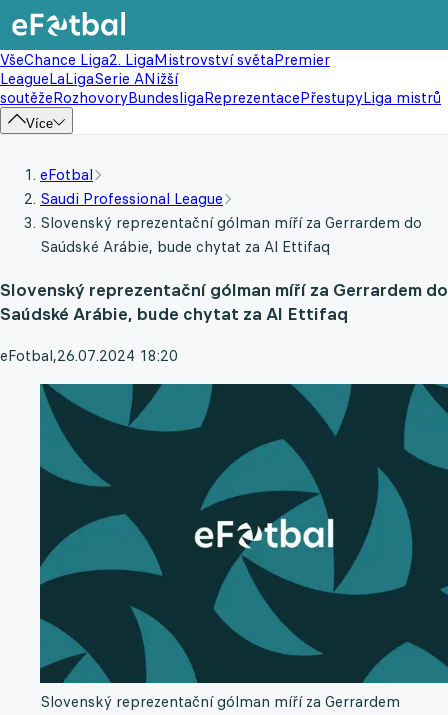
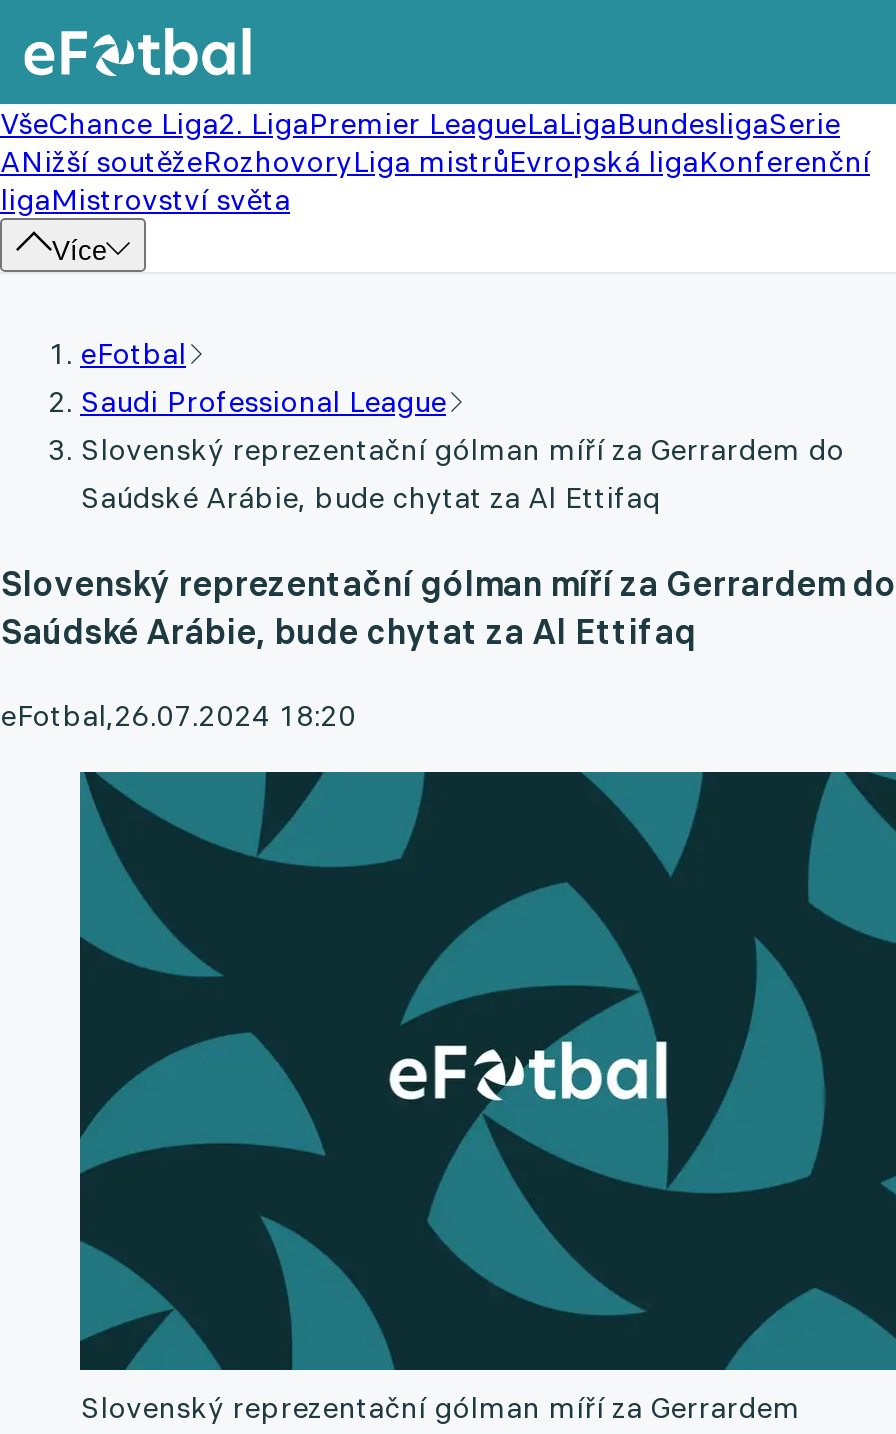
- VšeChance Liga2. LigaMistrovství světaPremier
- LeagueLaLigaSerie ANižší
- soutěžeRozhovoryBundesligaReprezentacePřestupyLiga mistrů
+ VšeChance Liga2. LigaPremier LeagueLaLigaBundesligaSerie
+ ANižší soutěžeRozhovoryLiga mistrůEvropská ligaKonferenční
+ ligaMistrovství světa
